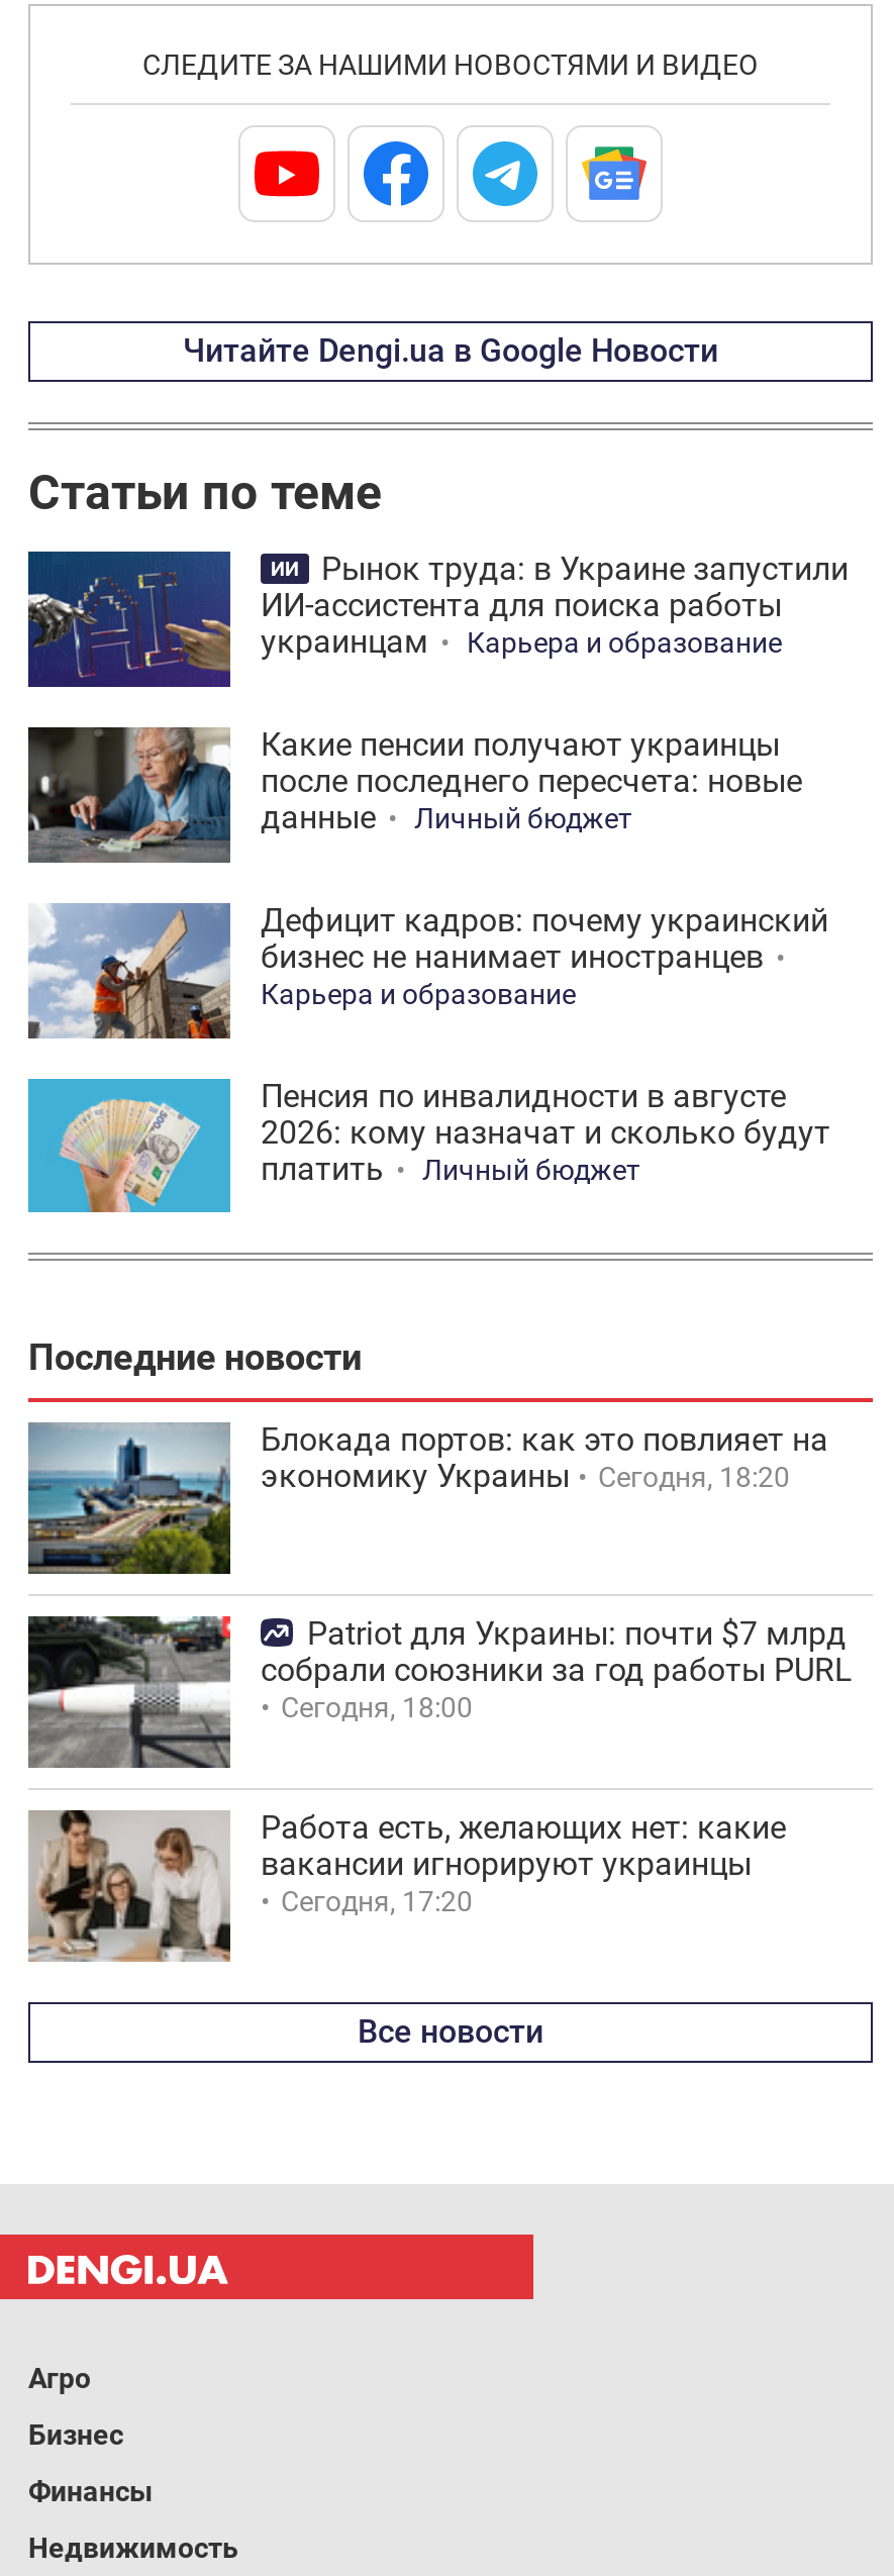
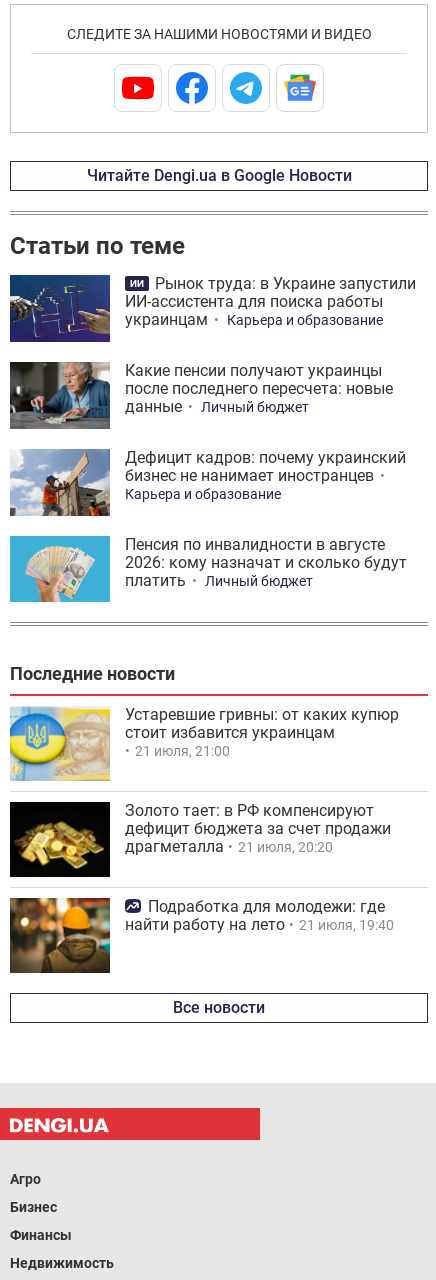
- [image]
- Блокада портов: как это повлияет на
- экономику Украины
- Сегодня, 18:20
+ [image]
+ Устаревшие гривны: от каких купюр
+ стоит избавится украинцам
+ 21 июля, 21:00

- [image]
- Patriot для Украины: почти $7 млрд
- собрали союзники за год работы PURL
- Сегодня, 18:00
+ [image]
+ Золото тает: в РФ компенсируют
+ дефицит бюджета за счет продажи
+ драгметалла
+ 21 июля, 20:20

- [image]
- Работа есть, желающих нет: какие
- вакансии игнорируют украинцы
- Сегодня, 17:20
+ [image]
+ Подработка для молодежи: где
+ найти работу на лето
+ 21 июля, 19:40
